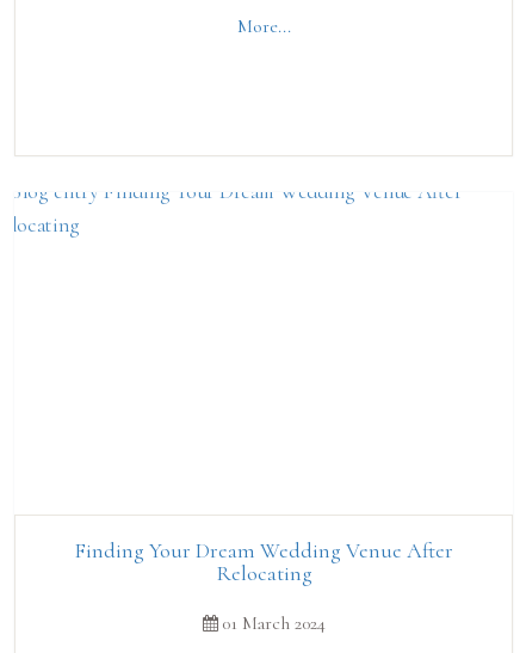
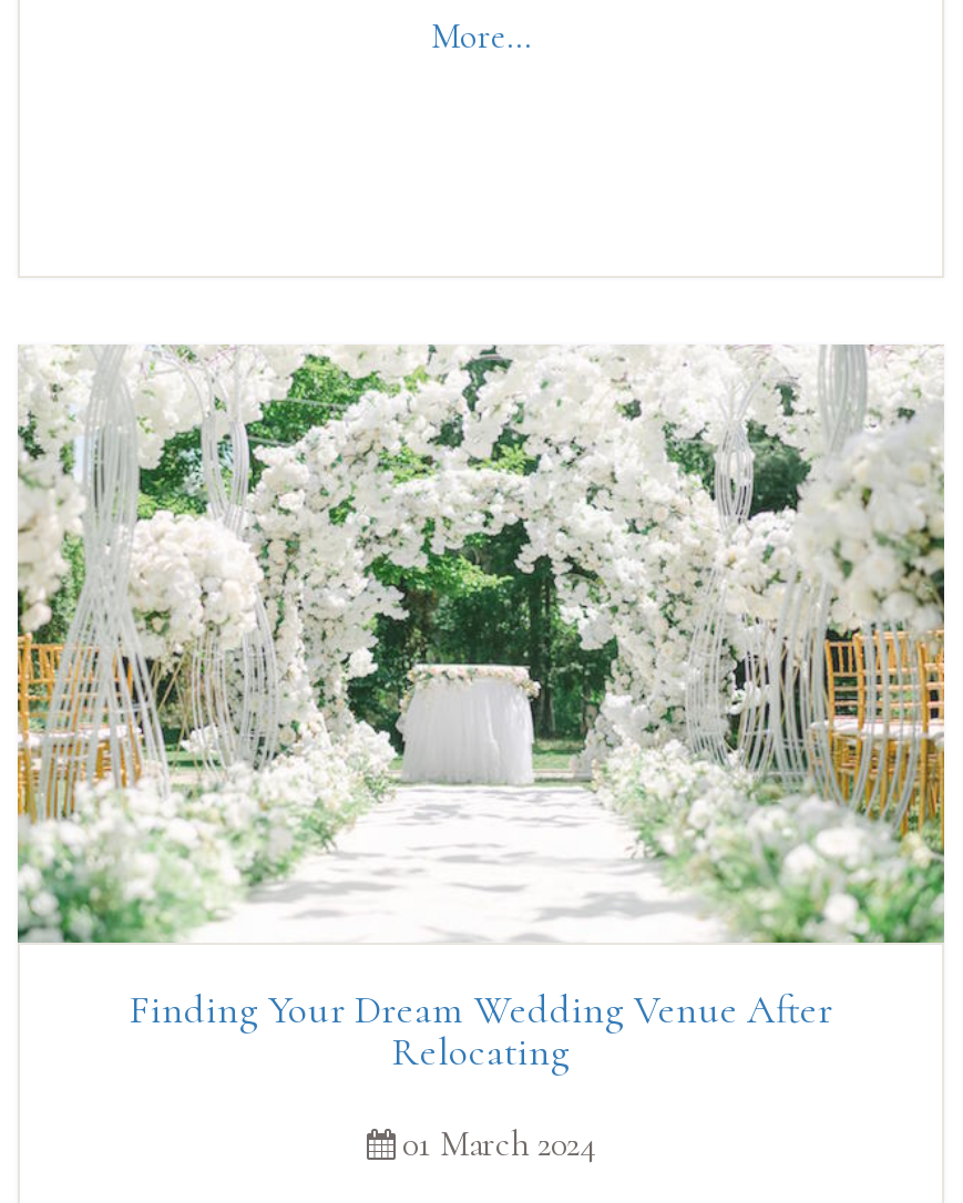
+ [image]
